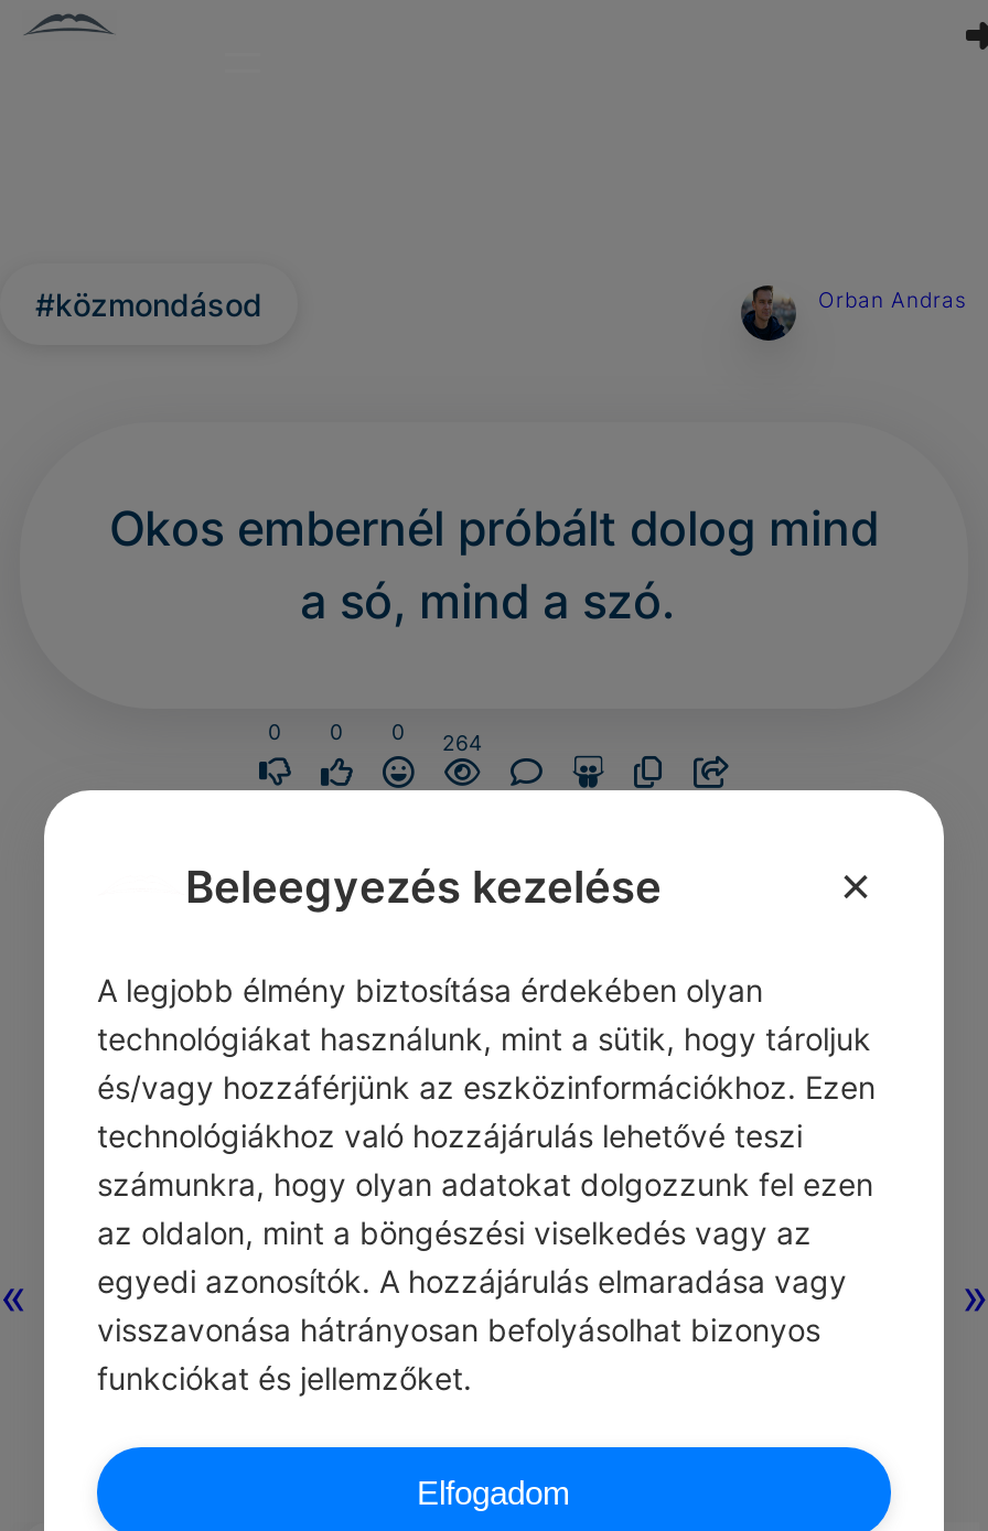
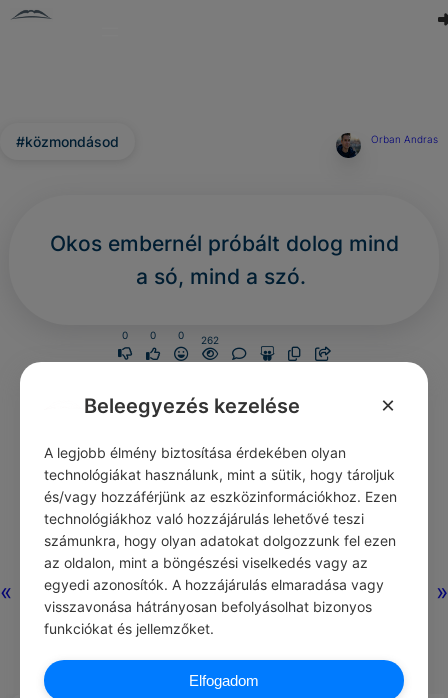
- 0 0 0 264
+ 0 0 0 262
